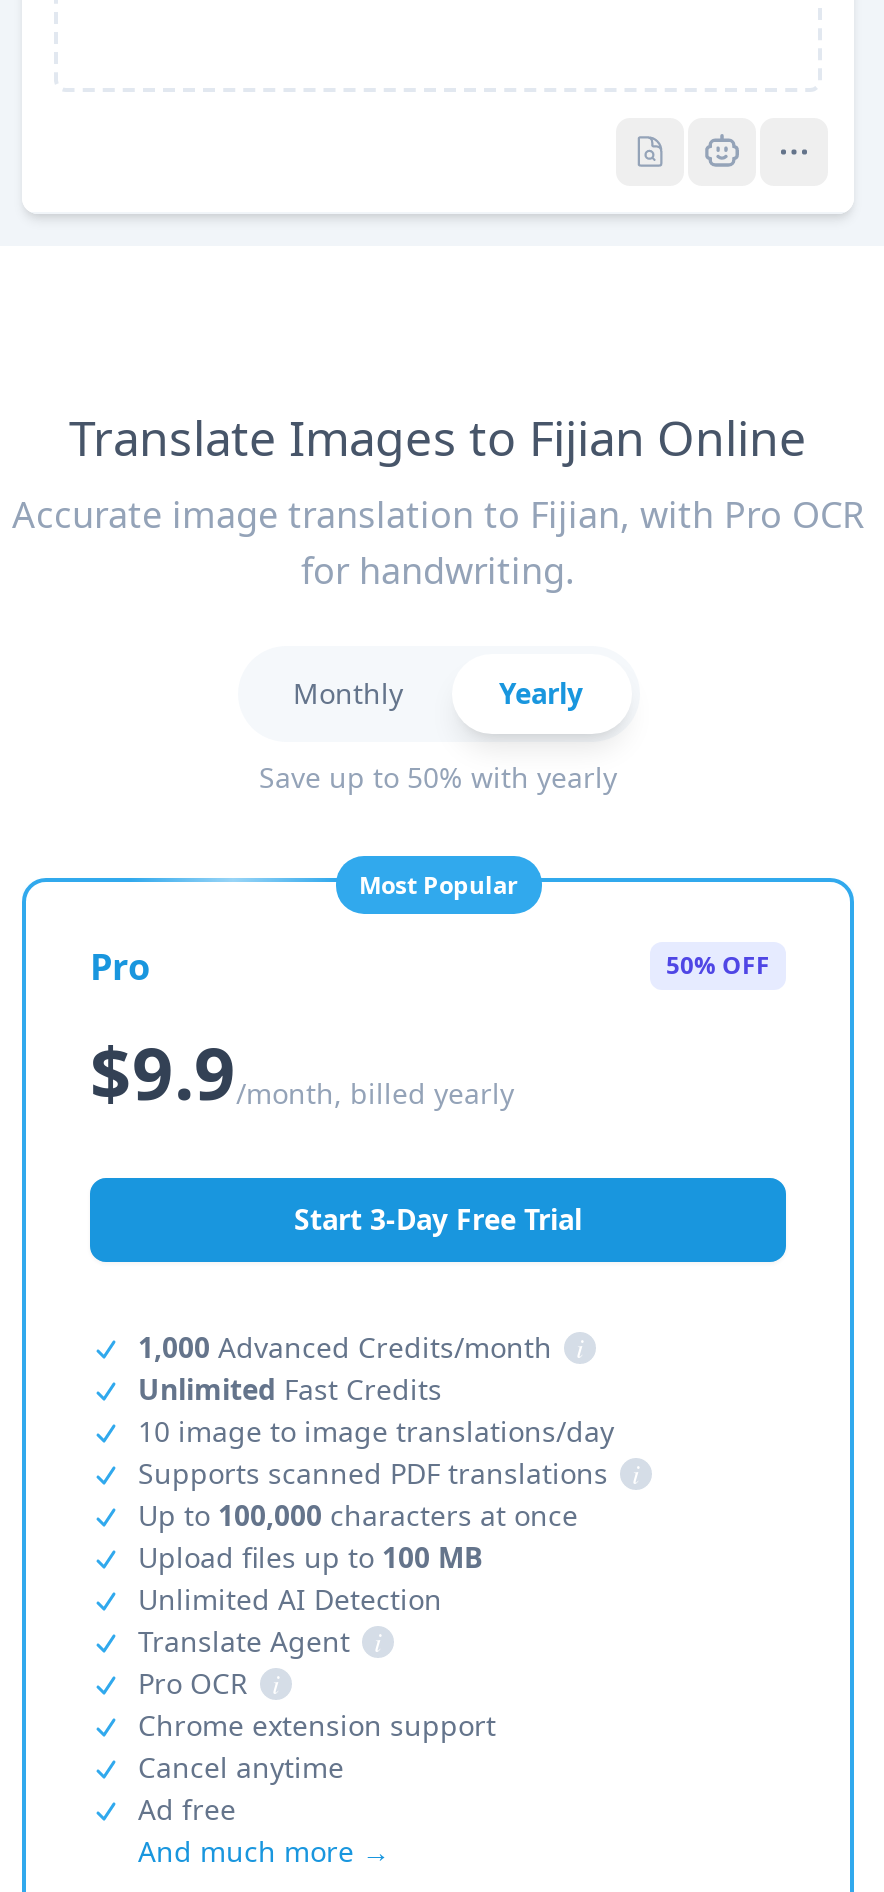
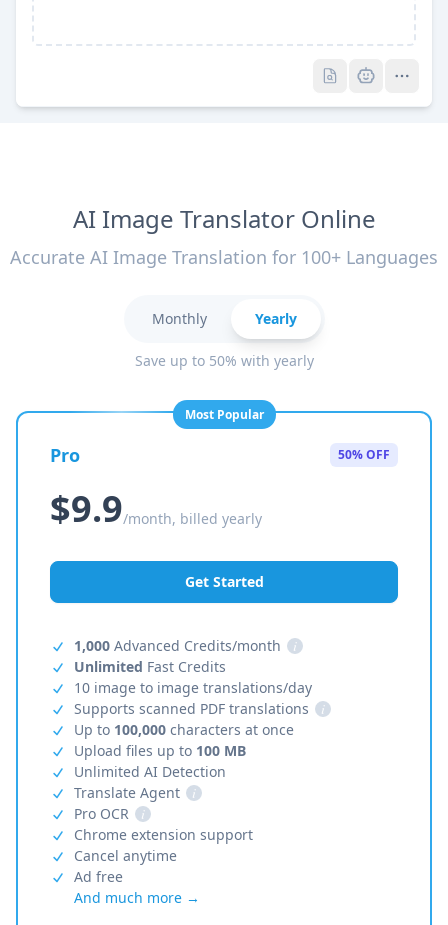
- Translate Images to Fijian Online
- Accurate image translation to Fijian, with Pro OCR
- for handwriting.
+ AI Image Translator Online
+ Accurate AI Image Translation for 100+ Languages

- Start 3-Day Free Trial
+ Get Started
